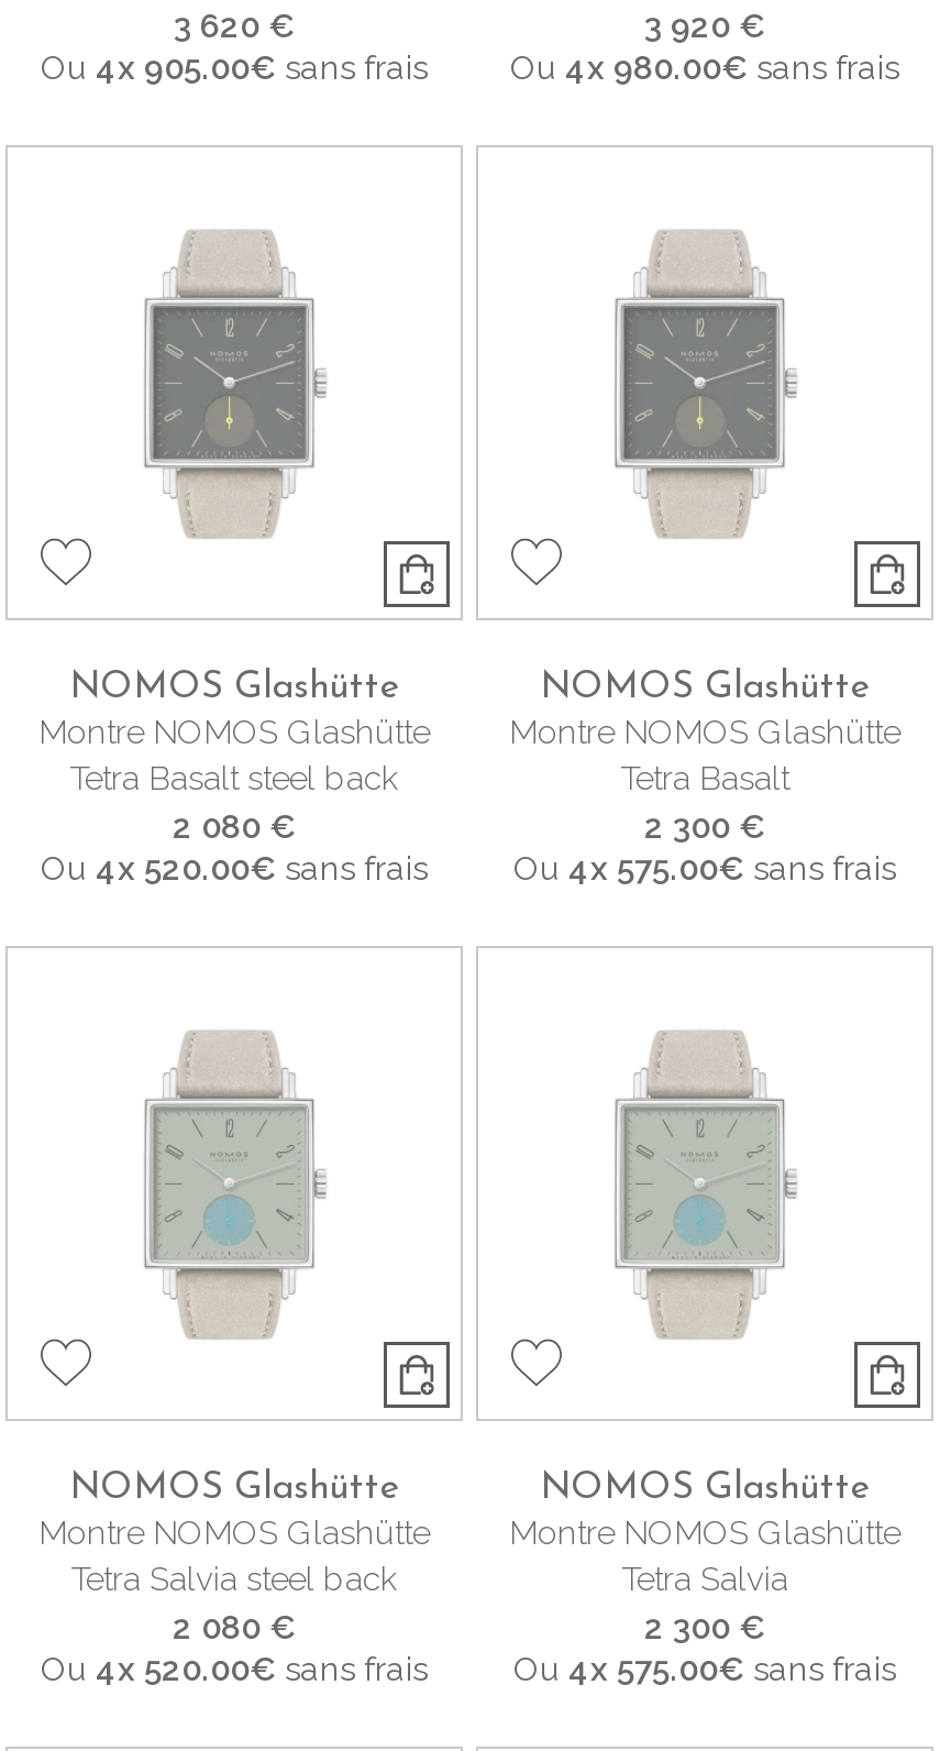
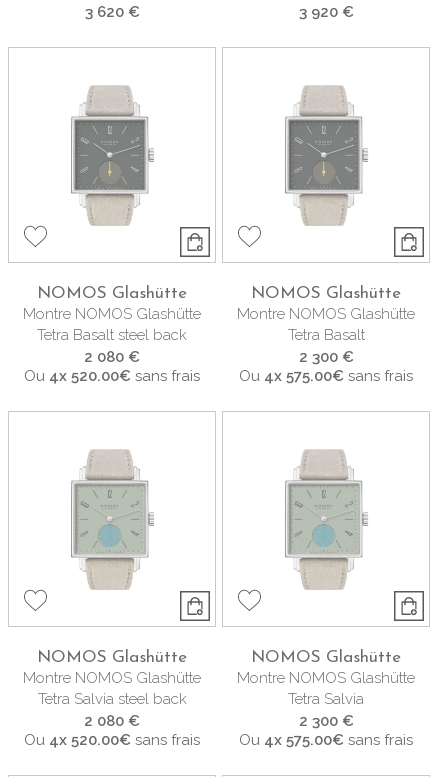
- Ou 4x 905.00€sans frais

- Ou 4x 980.00€sans frais
